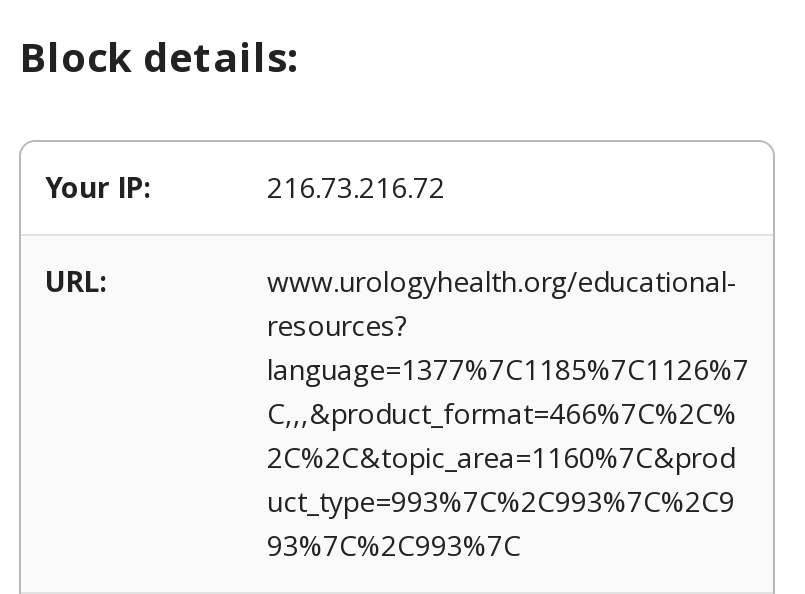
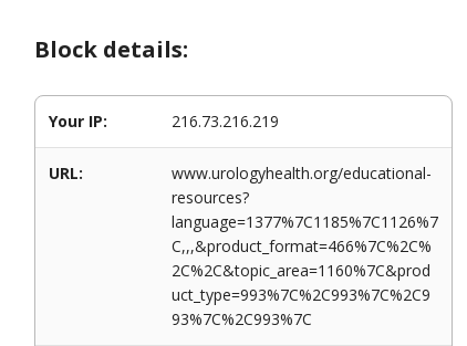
- 216.73.216.72
+ 216.73.216.219
